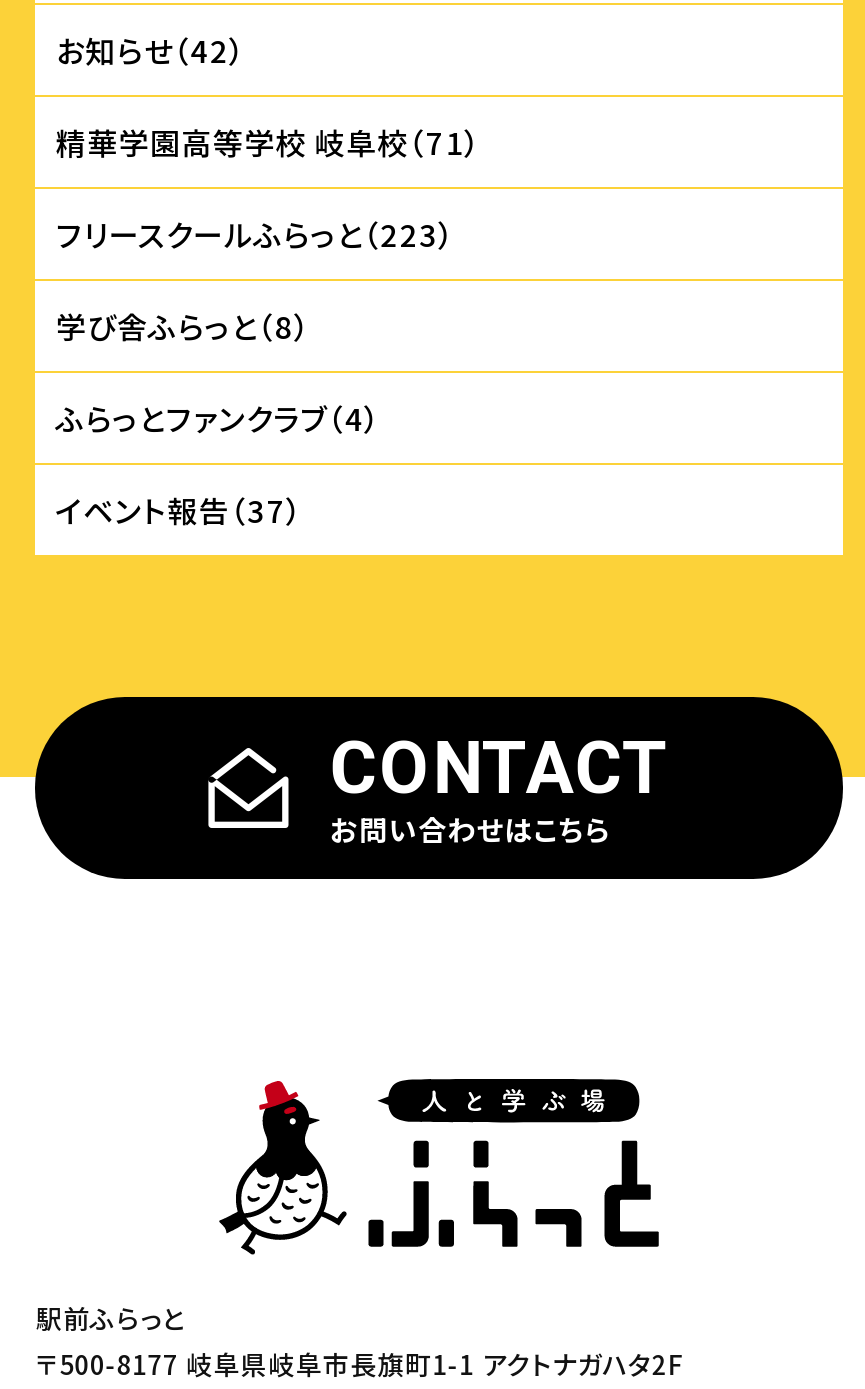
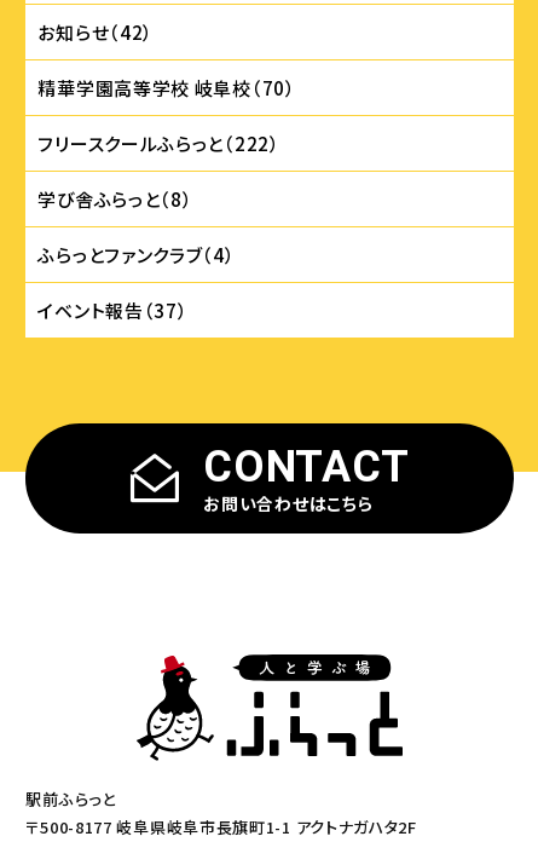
- 精華学園⾼等学校 岐⾩校（71）
+ 精華学園⾼等学校 岐⾩校（70）

- フリースクールふらっと（223）
+ フリースクールふらっと（222）
